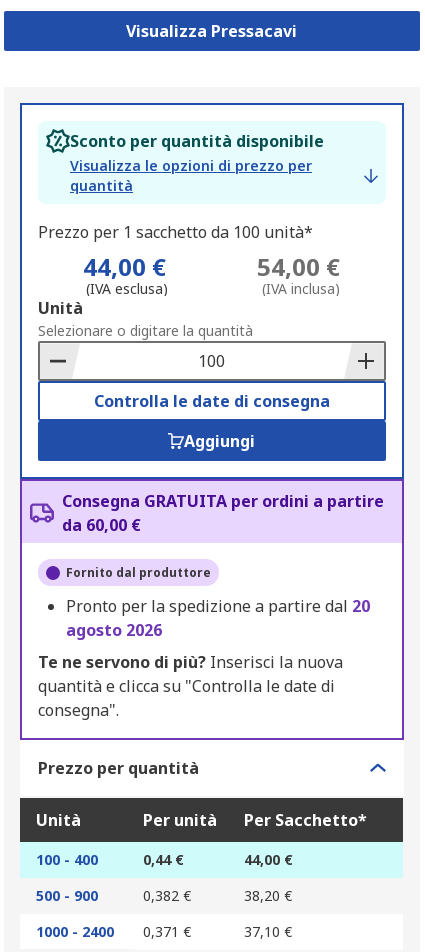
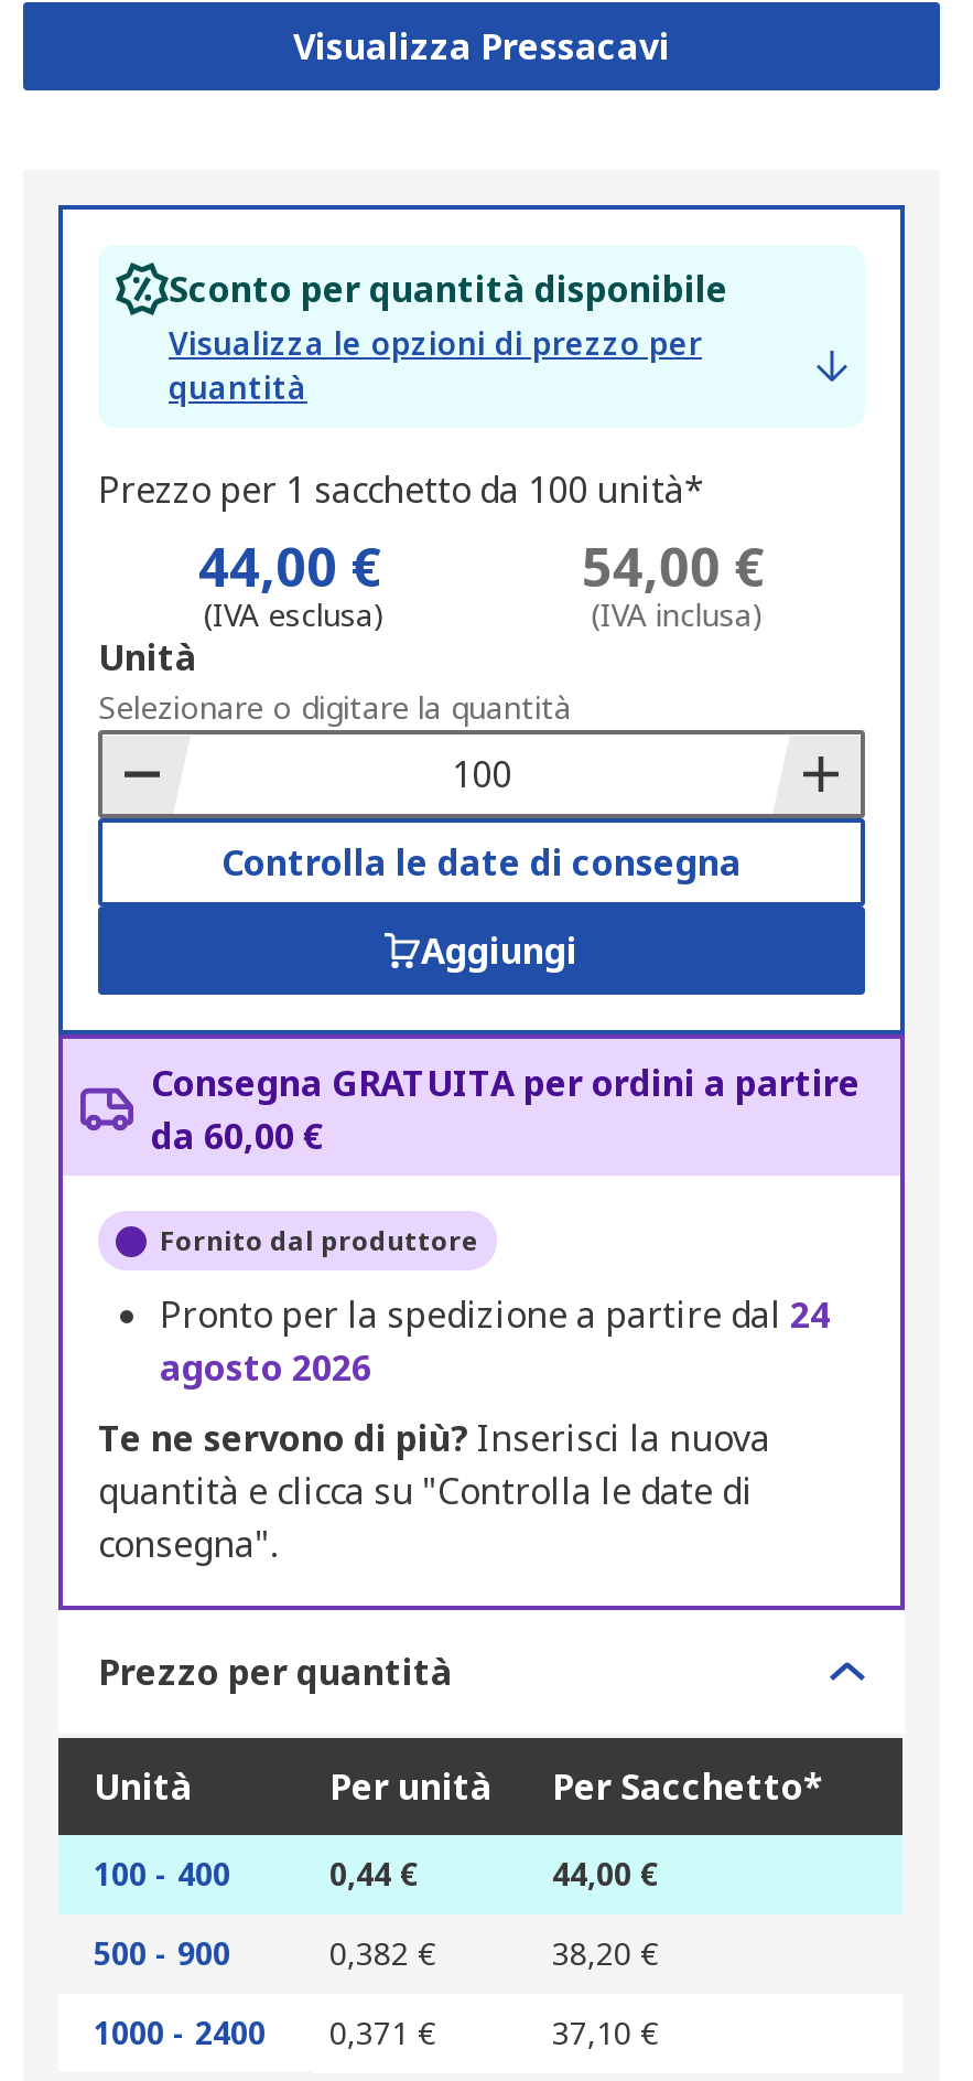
- Pronto per la spedizione a partire dal 20
+ Pronto per la spedizione a partire dal 24
